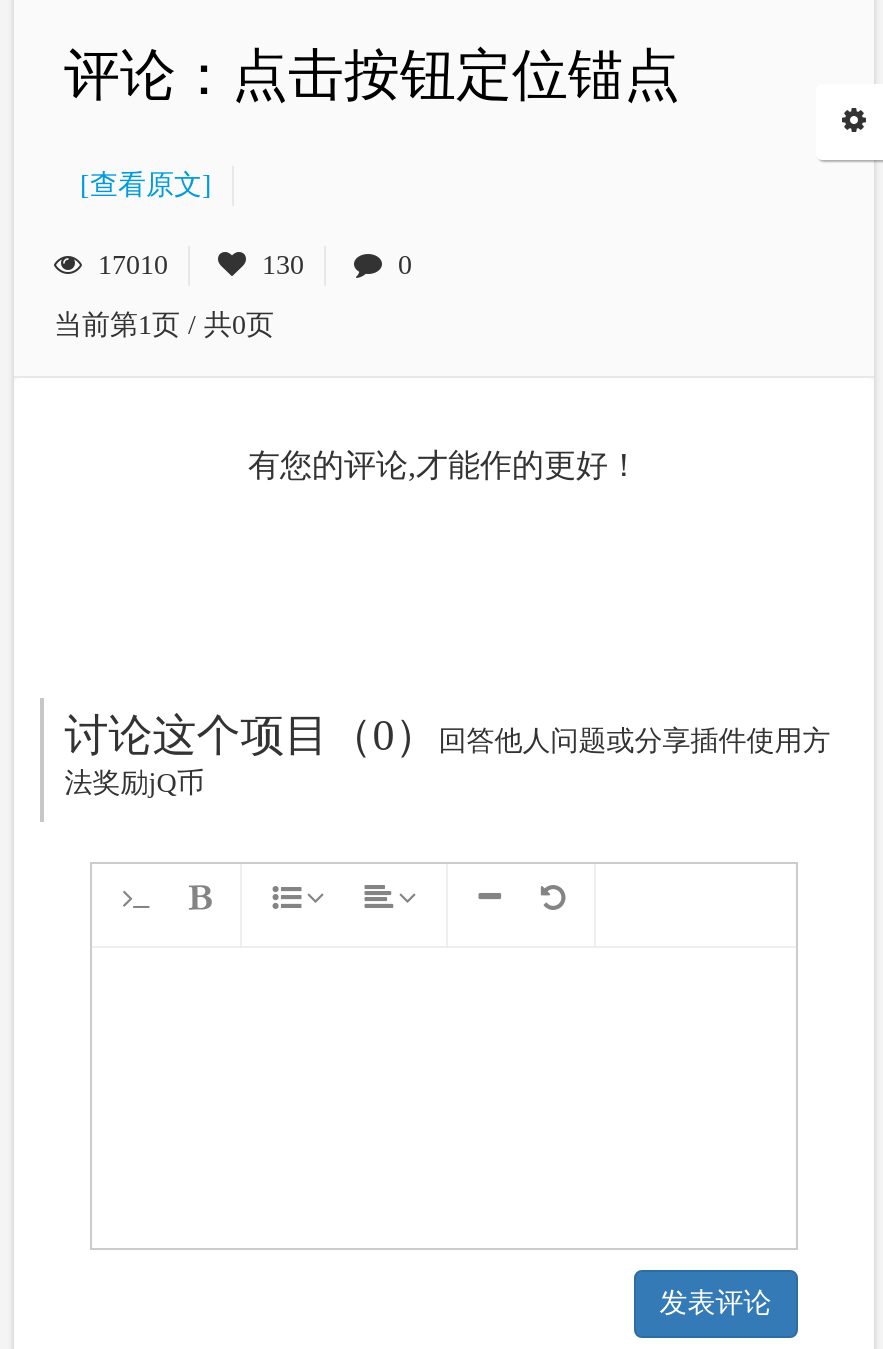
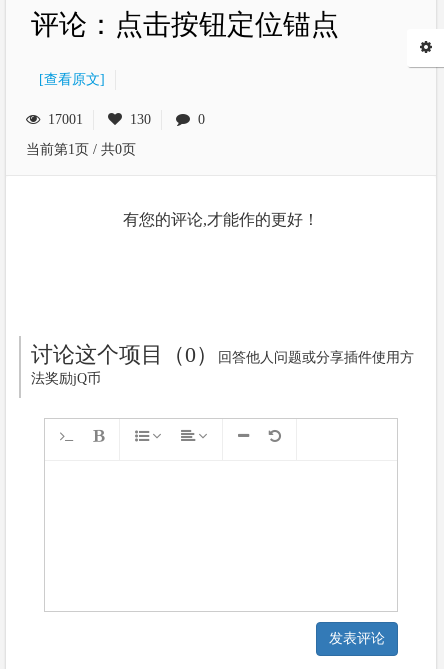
- 17010
+ 17001
